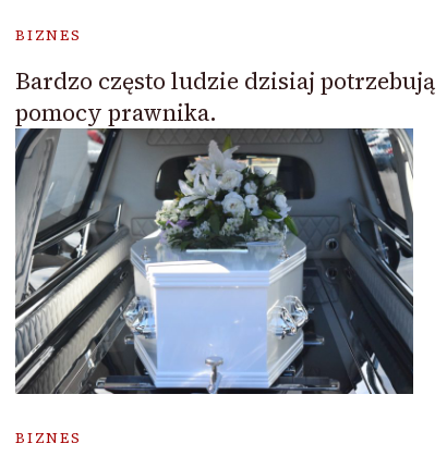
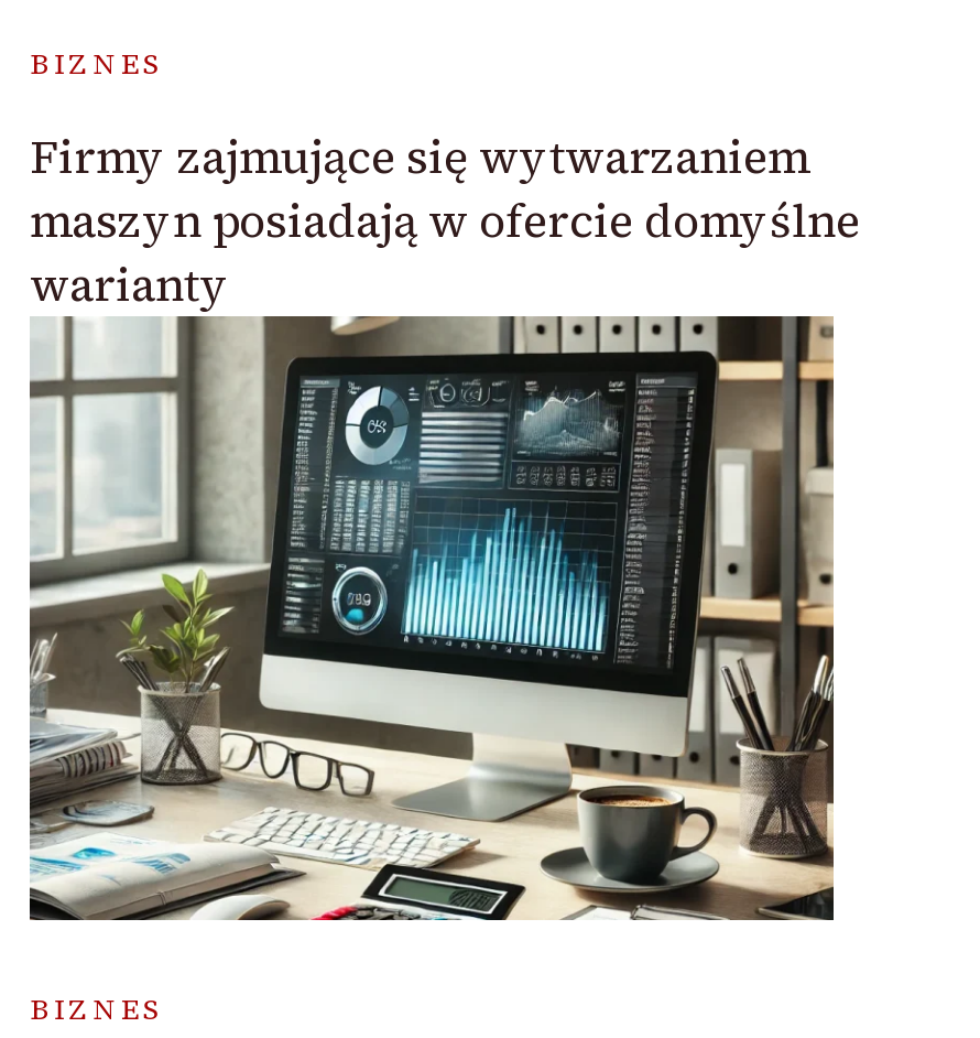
- Bardzo często ludzie dzisiaj potrzebują
- pomocy prawnika.
+ Firmy zajmujące się wytwarzaniem
+ maszyn posiadają w ofercie domyślne
+ warianty

- [image]
+ [image]
